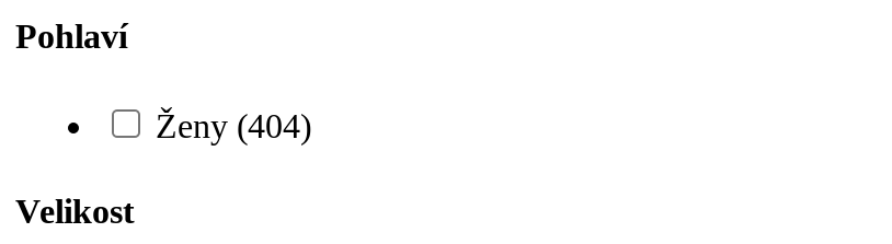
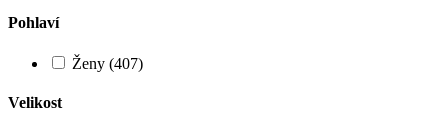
- Ženy (404)
+ Ženy (407)
